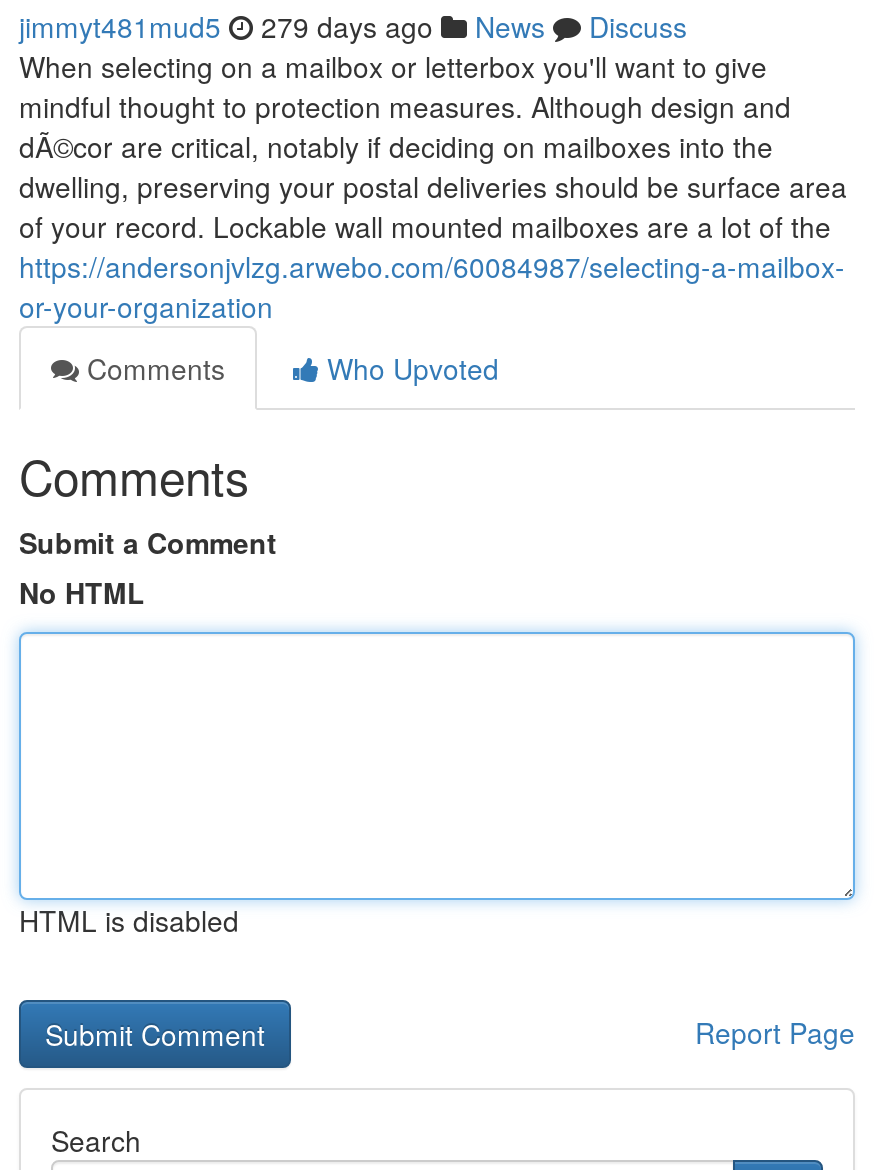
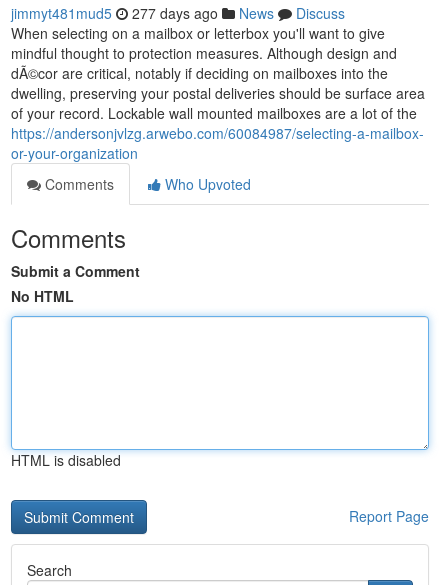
- jimmyt481mud5 279 days ago News Discuss
+ jimmyt481mud5 277 days ago News Discuss
